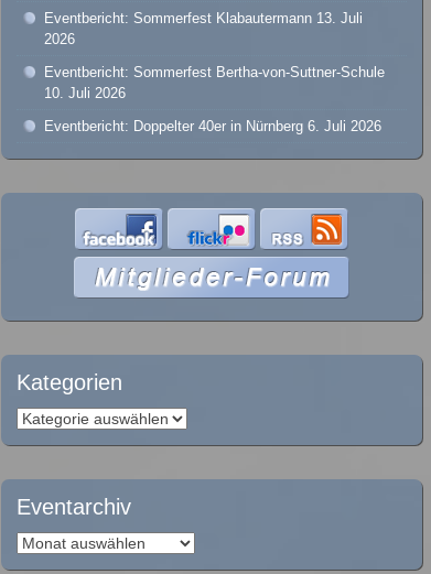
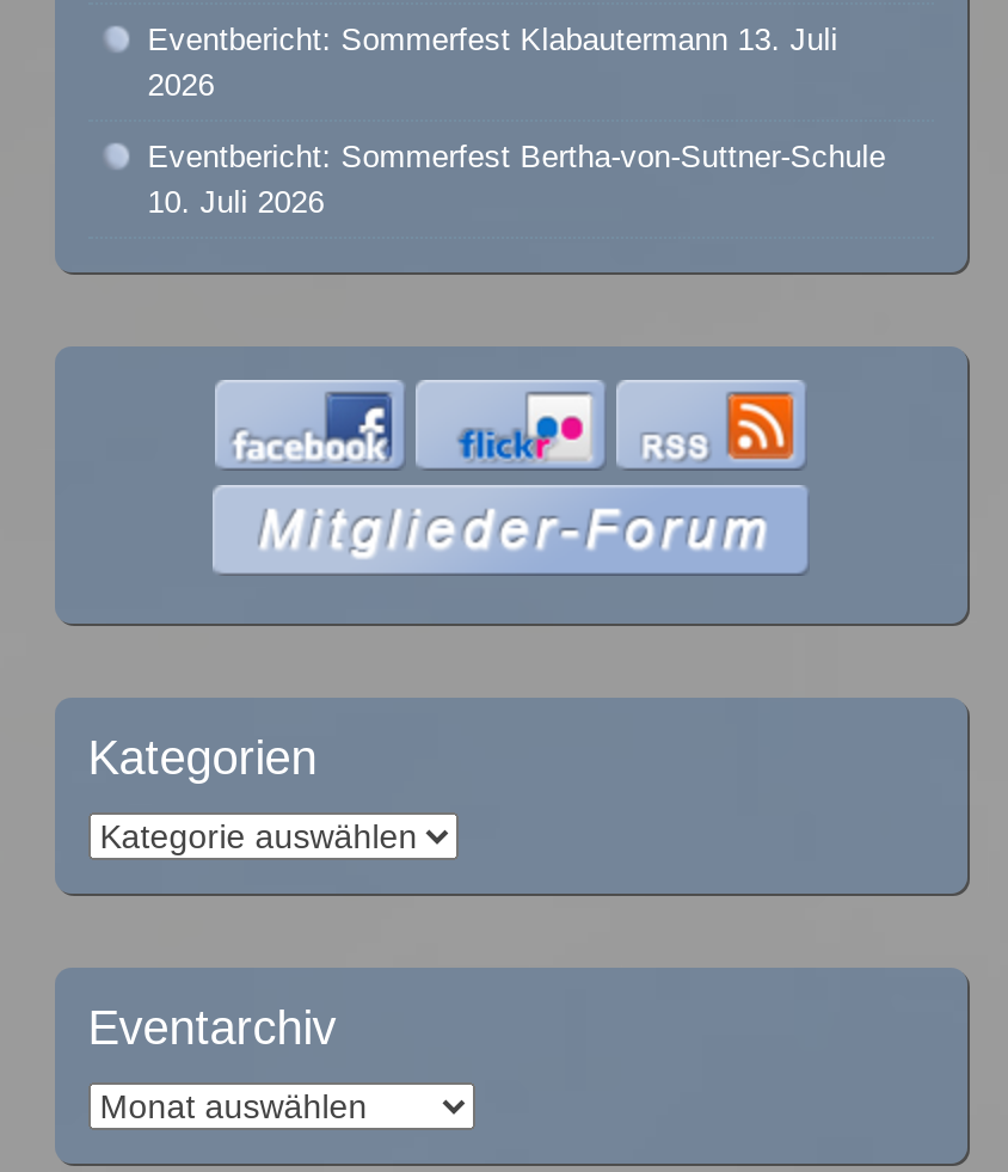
- Eventbericht: Doppelter 40er in Nürnberg 6. Juli 2026
